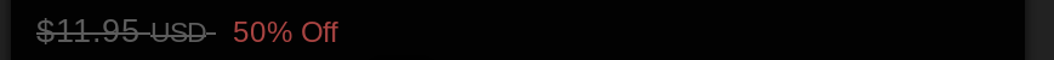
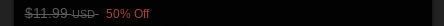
- $11.95USD 50% Off
+ $11.99USD 50% Off
